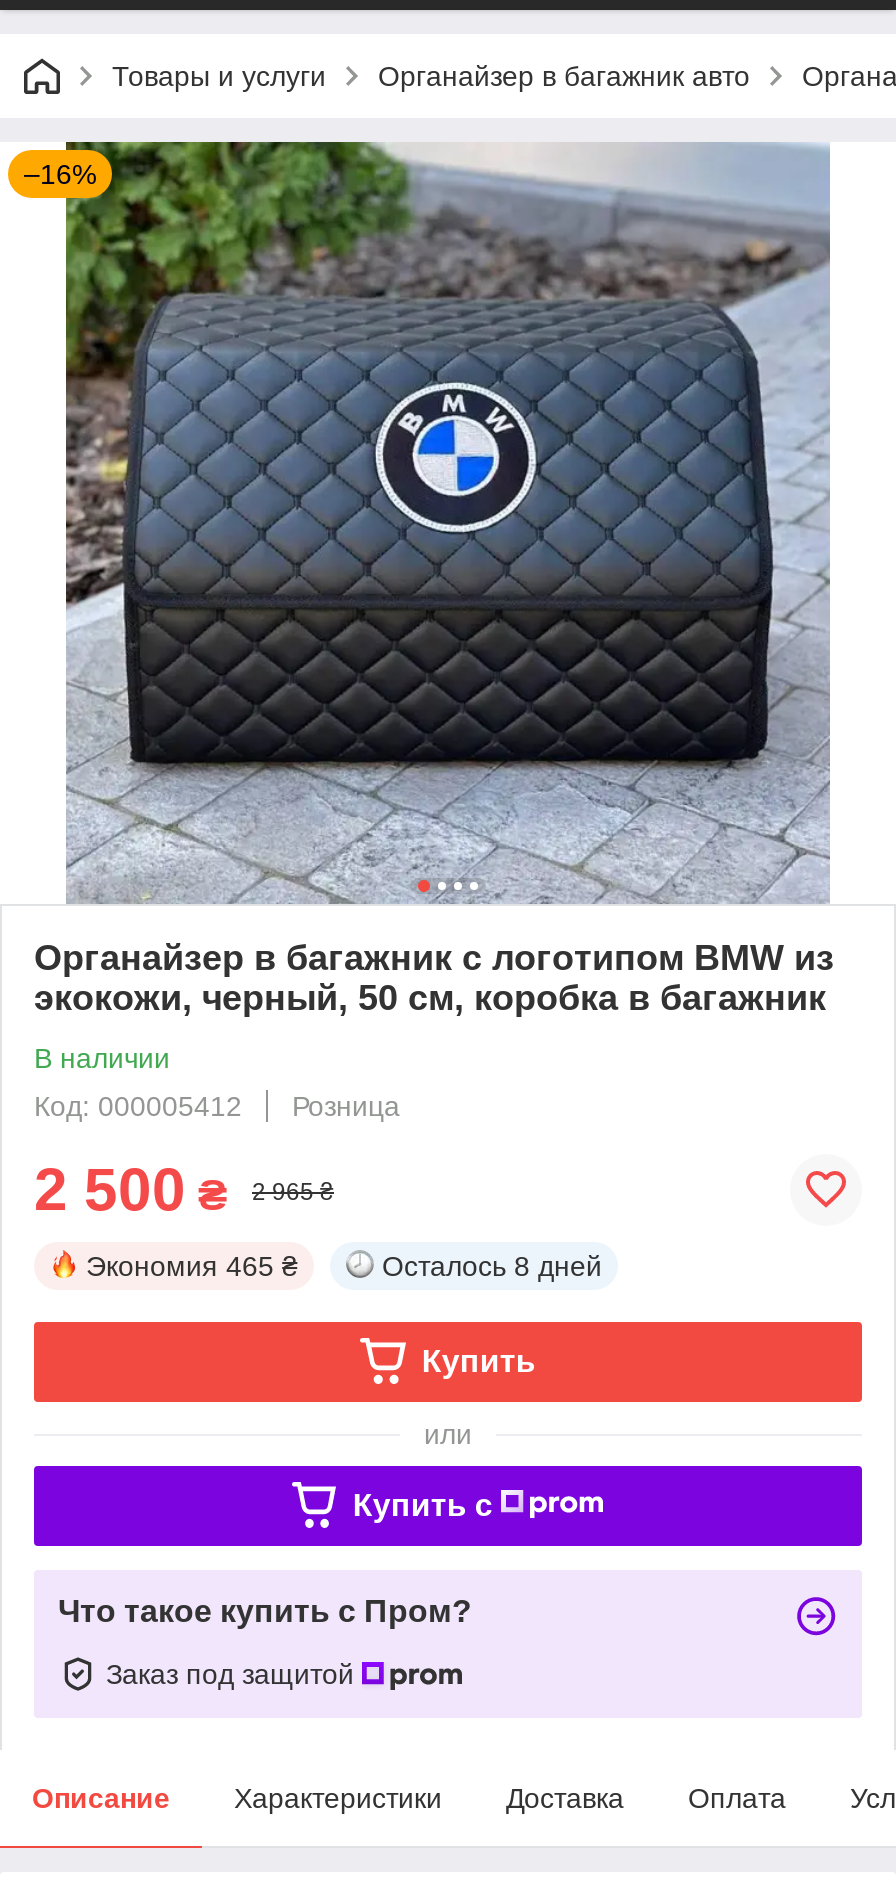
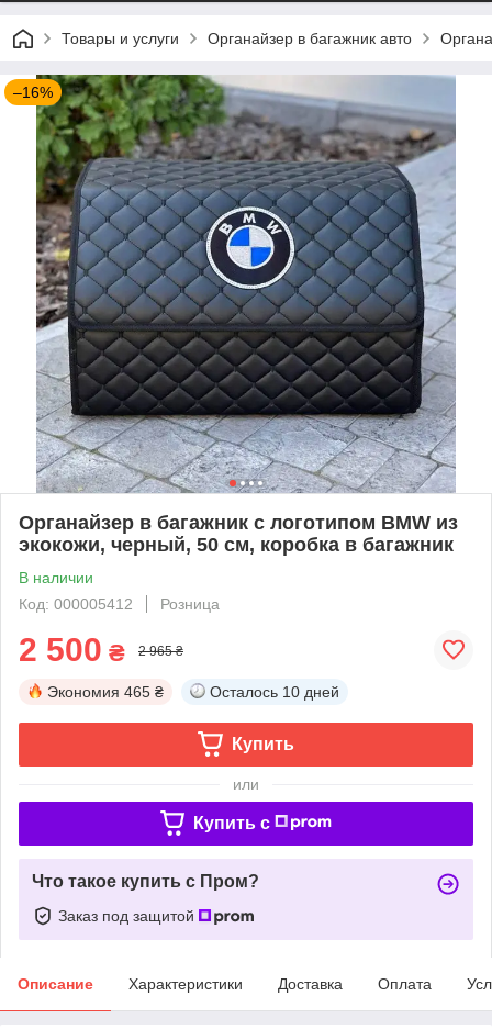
- Осталось 8 дней
+ Осталось 10 дней
